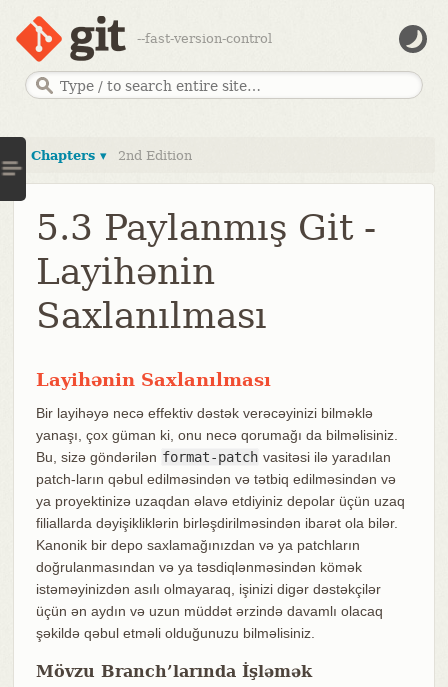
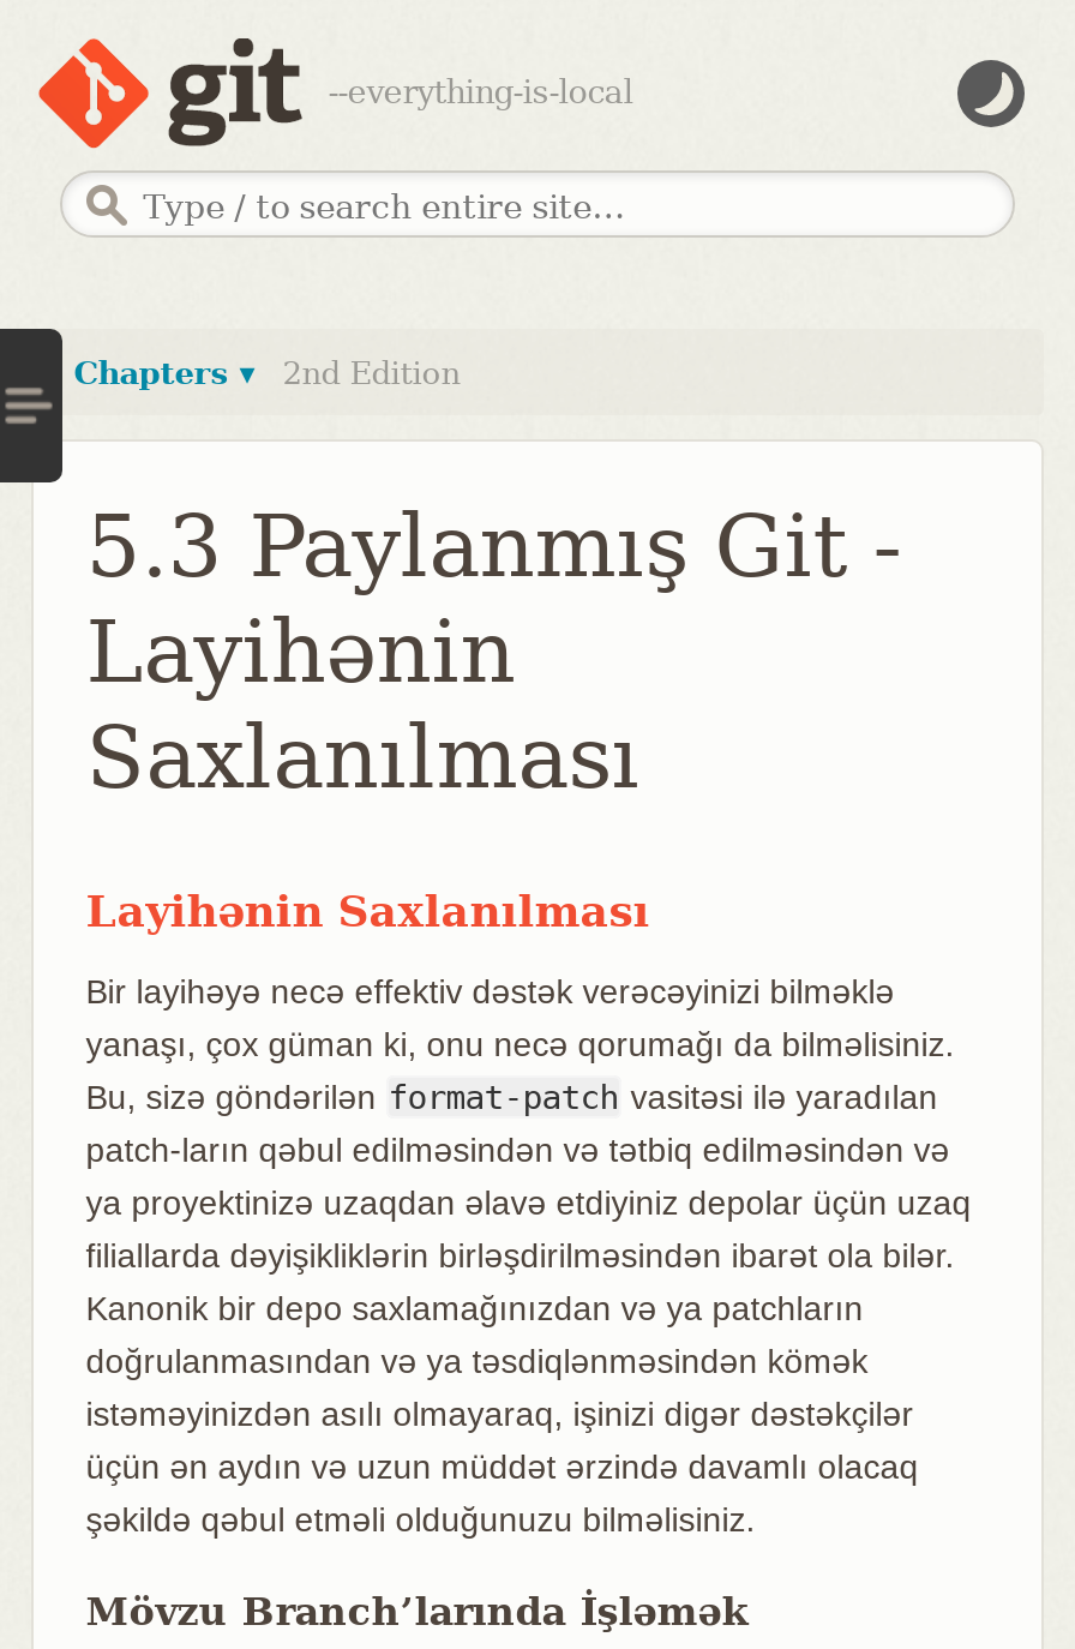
- --fast-version-control
+ --everything-is-local
